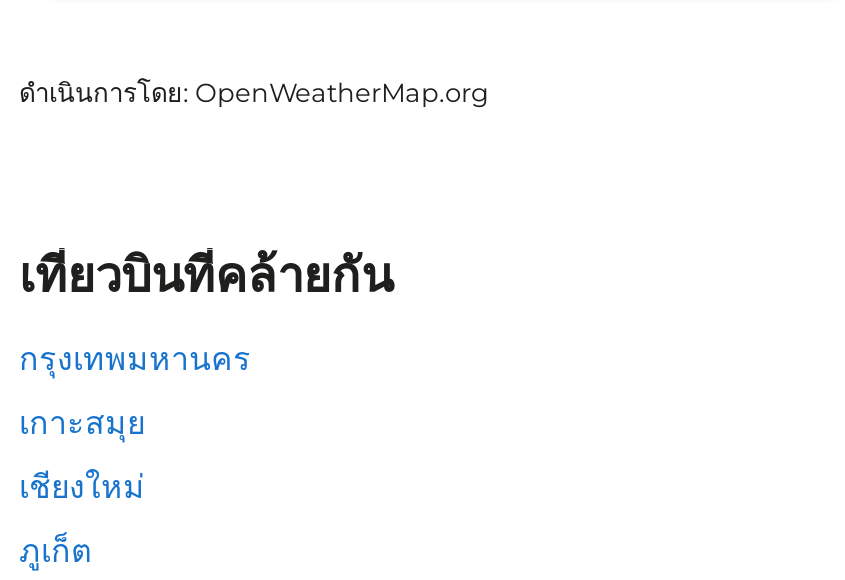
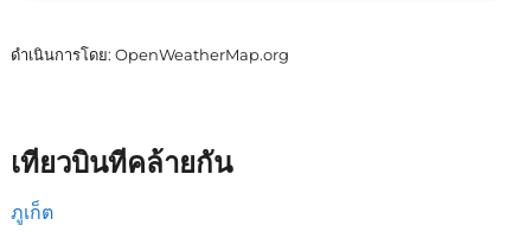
- กรุงเทพมหานคร
- เกาะสมุย
- เชียงใหม่
